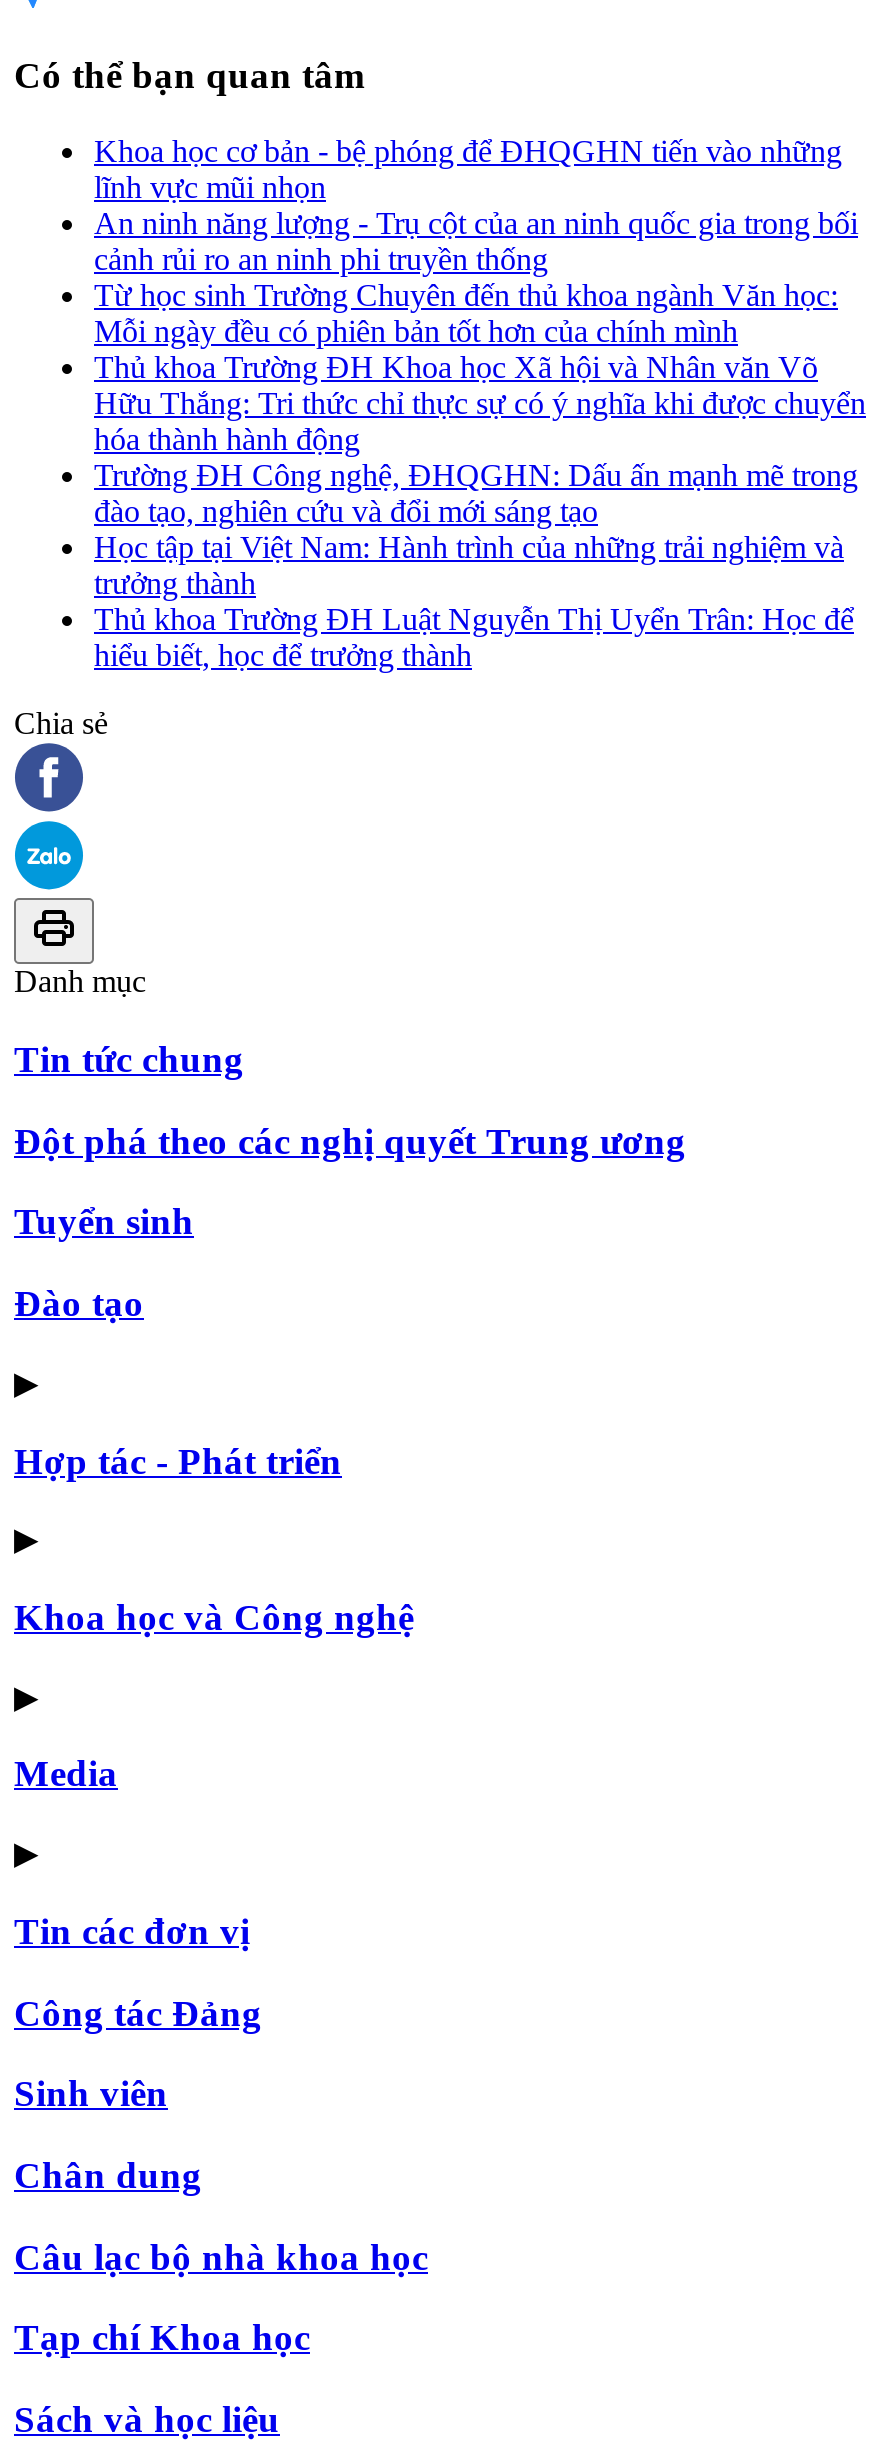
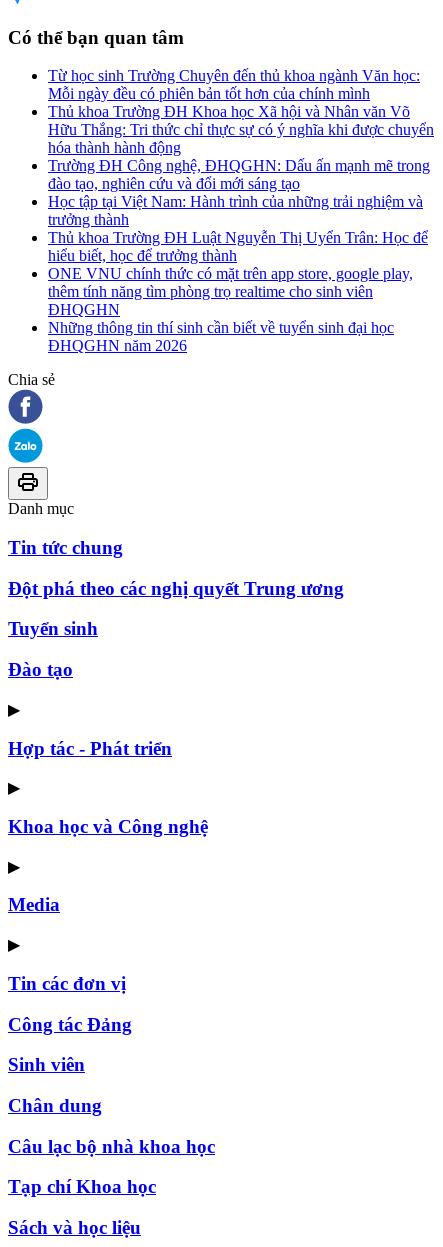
- Khoa học cơ bản - bệ phóng để ĐHQGHN tiến vào những
- lĩnh vực mũi nhọn
- An ninh năng lượng - Trụ cột của an ninh quốc gia trong bối
- cảnh rủi ro an ninh phi truyền thống

moved up: Từ học sinh Trường Chuyên đến thủ khoa ngành Văn học: | Mỗi ngày đều có phiên bản tốt hơn của chính mình | Thủ khoa Trường ĐH Khoa học Xã hội và Nhân văn Võ | ... | Thủ khoa Trường ĐH Luật Nguyễn Thị Uyển Trân: Học để | hiểu biết, học để trưởng thành

+ ONE VNU chính thức có mặt trên app store, google play,
+ thêm tính năng tìm phòng trọ realtime cho sinh viên
+ ĐHQGHN
+ Những thông tin thí sinh cần biết về tuyển sinh đại học
+ ĐHQGHN năm 2026
